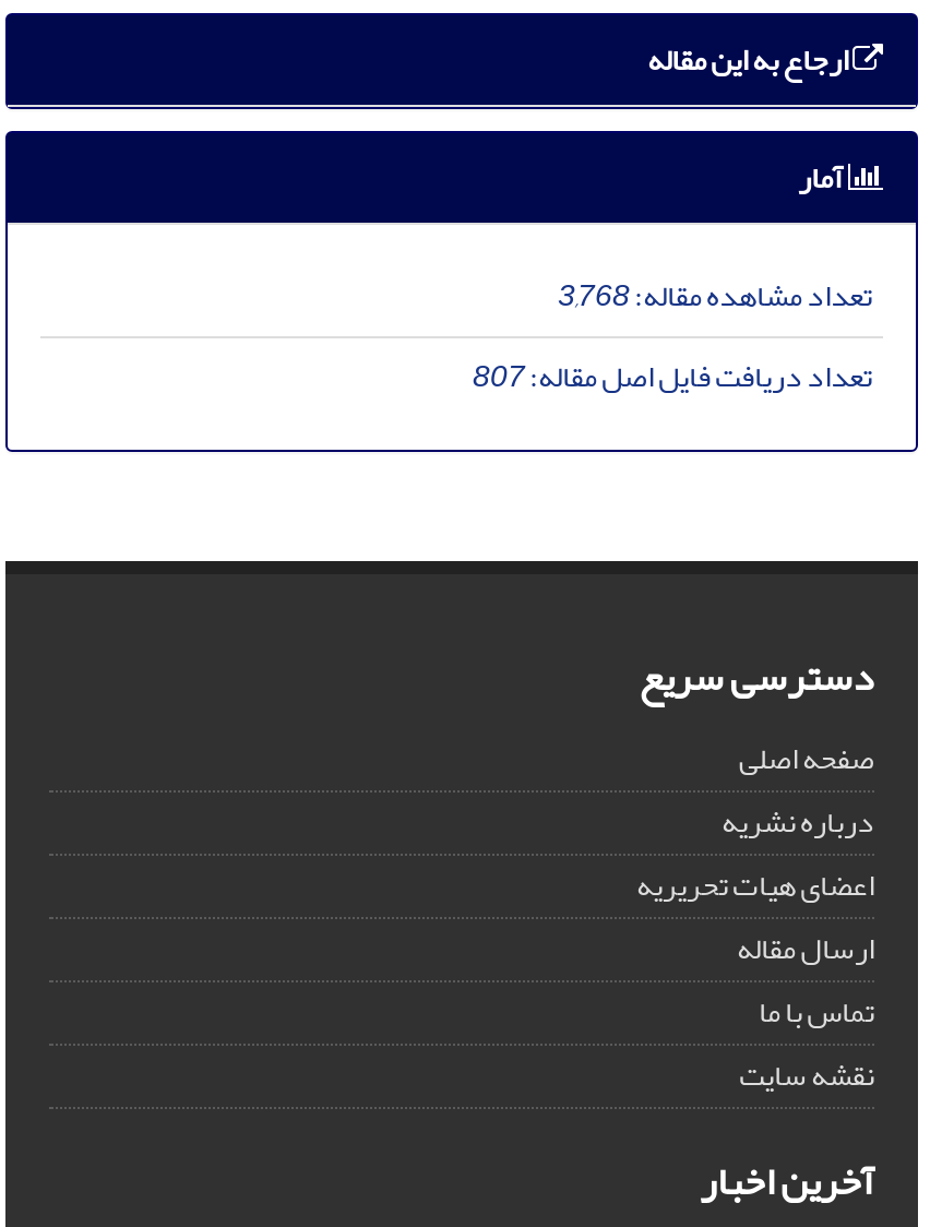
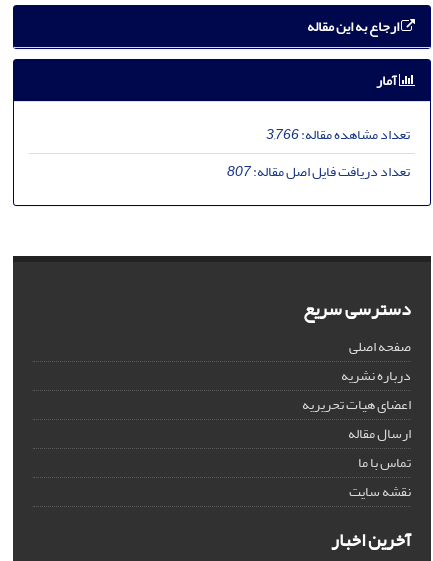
- تعداد مشاهده مقاله:3,768
+ تعداد مشاهده مقاله:3,766
